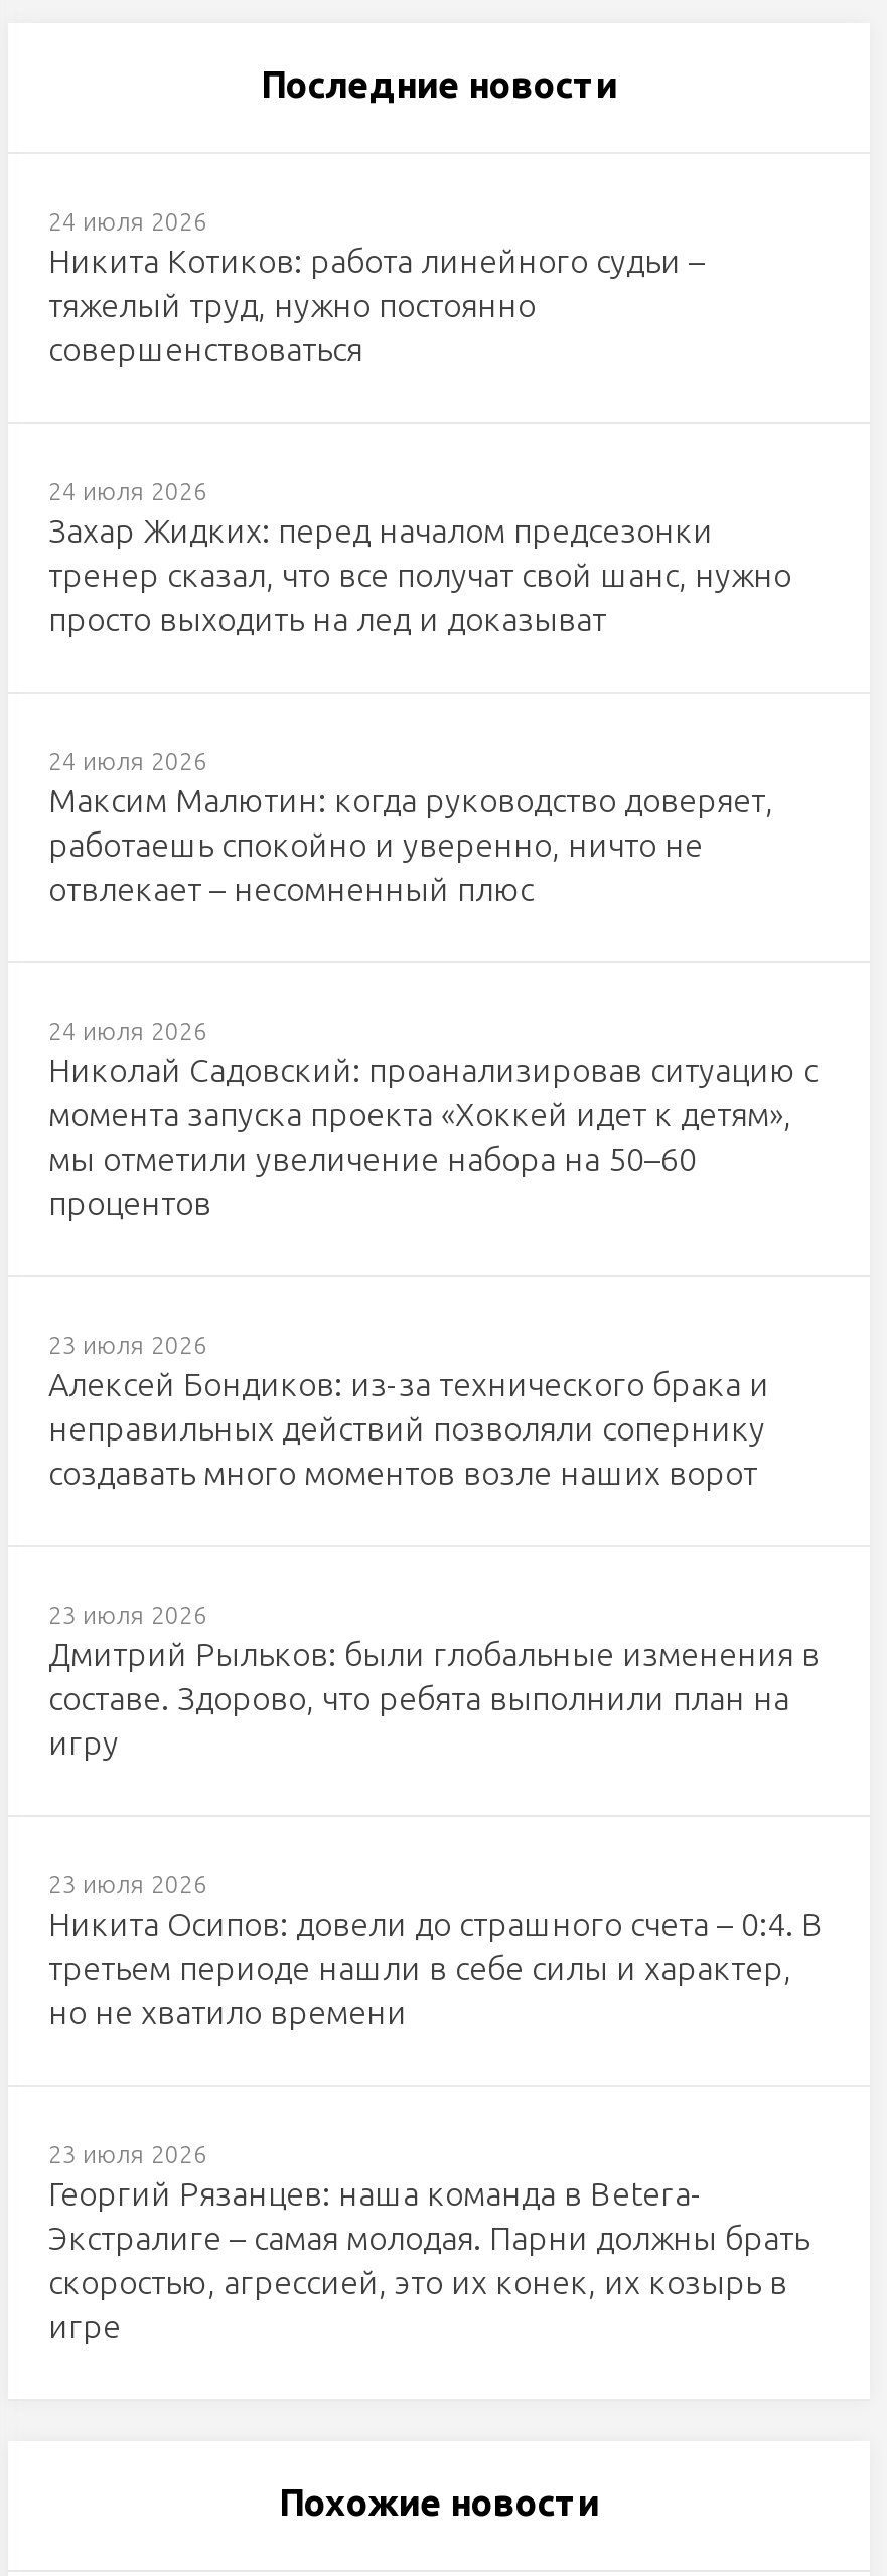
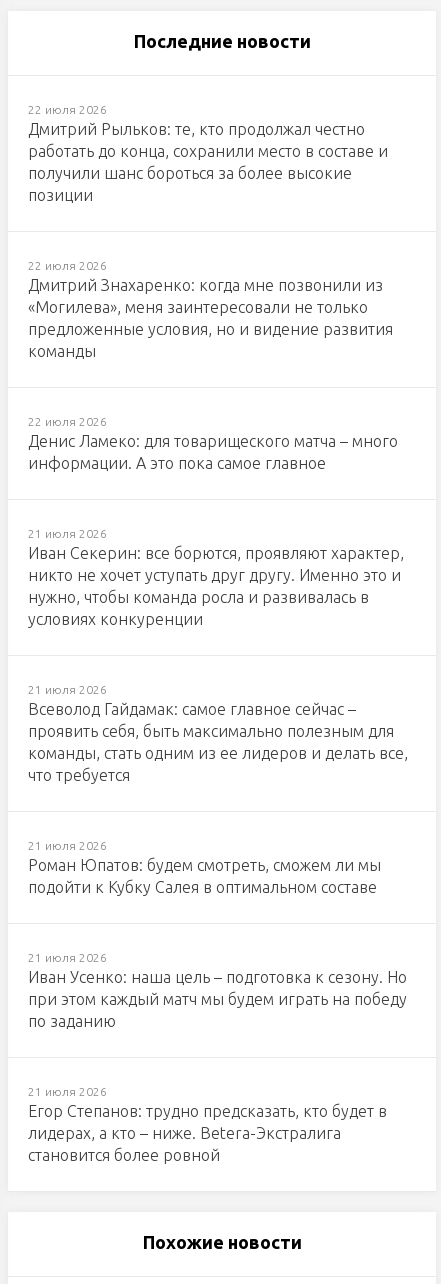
- 24 июля 2026
- Никита Котиков: работа линейного судьи –
- тяжелый труд, нужно постоянно
- совершенствоваться
+ 22 июля 2026
+ Дмитрий Рыльков: те, кто продолжал честно
+ работать до конца, сохранили место в составе и
+ получили шанс бороться за более высокие
+ позиции

- 24 июля 2026
- Захар Жидких: перед началом предсезонки
- тренер сказал, что все получат свой шанс, нужно
- просто выходить на лед и доказыват
+ 22 июля 2026
+ Дмитрий Знахаренко: когда мне позвонили из
+ «Могилева», меня заинтересовали не только
+ предложенные условия, но и видение развития
+ команды

- 24 июля 2026
- Максим Малютин: когда руководство доверяет,
- работаешь спокойно и уверенно, ничто не
- отвлекает – несомненный плюс
+ 22 июля 2026
+ Денис Ламеко: для товарищеского матча – много
+ информации. А это пока самое главное

- 24 июля 2026
- Николай Садовский: проанализировав ситуацию с
- момента запуска проекта «Хоккей идет к детям»,
- мы отметили увеличение набора на 50–60
- процентов
+ 21 июля 2026
+ Иван Секерин: все борются, проявляют характер,
+ никто не хочет уступать друг другу. Именно это и
+ нужно, чтобы команда росла и развивалась в
+ условиях конкуренции

- 23 июля 2026
- Алексей Бондиков: из-за технического брака и
- неправильных действий позволяли сопернику
- создавать много моментов возле наших ворот
+ 21 июля 2026
+ Всеволод Гайдамак: самое главное сейчас –
+ проявить себя, быть максимально полезным для
+ команды, стать одним из ее лидеров и делать все,
+ что требуется

- 23 июля 2026
- Дмитрий Рыльков: были глобальные изменения в
- составе. Здорово, что ребята выполнили план на
- игру
+ 21 июля 2026
+ Роман Юпатов: будем смотреть, сможем ли мы
+ подойти к Кубку Салея в оптимальном составе

- 23 июля 2026
- Никита Осипов: довели до страшного счета – 0:4. В
- третьем периоде нашли в себе силы и характер,
- но не хватило времени
+ 21 июля 2026
+ Иван Усенко: наша цель – подготовка к сезону. Но
+ при этом каждый матч мы будем играть на победу
+ по заданию

- 23 июля 2026
- Георгий Рязанцев: наша команда в Betera-
- Экстралиге – самая молодая. Парни должны брать
- скоростью, агрессией, это их конек, их козырь в
- игре
+ 21 июля 2026
+ Егор Степанов: трудно предсказать, кто будет в
+ лидерах, а кто – ниже. Betera-Экстралига
+ становится более ровной
